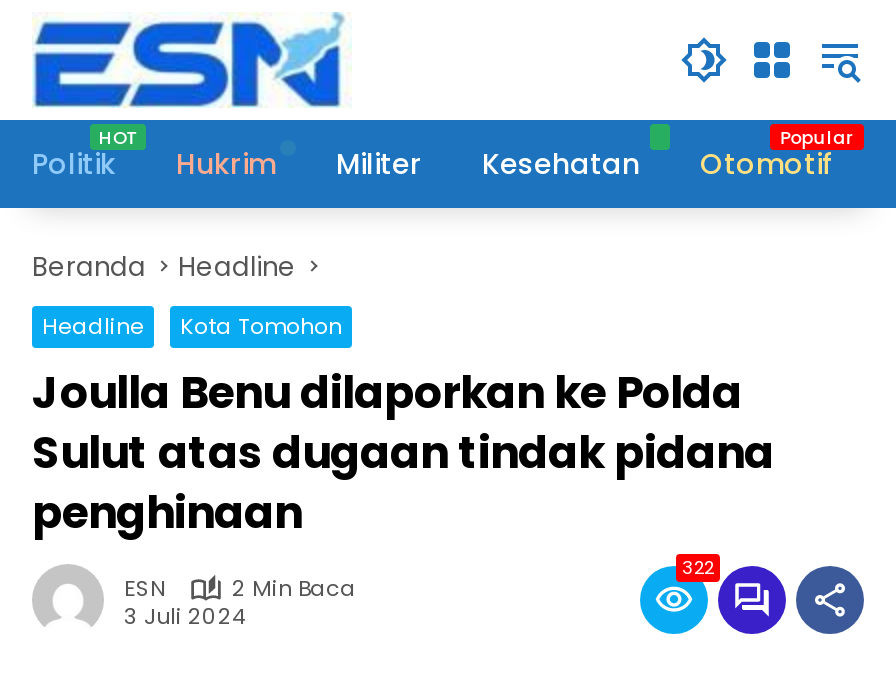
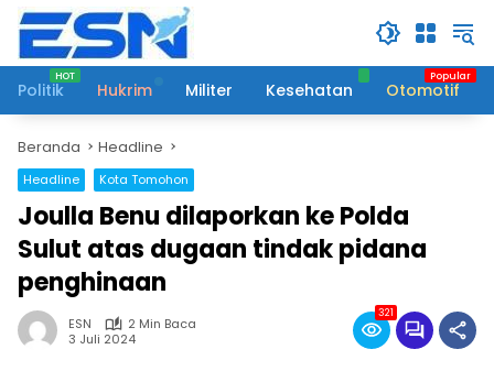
- 322
+ 321
